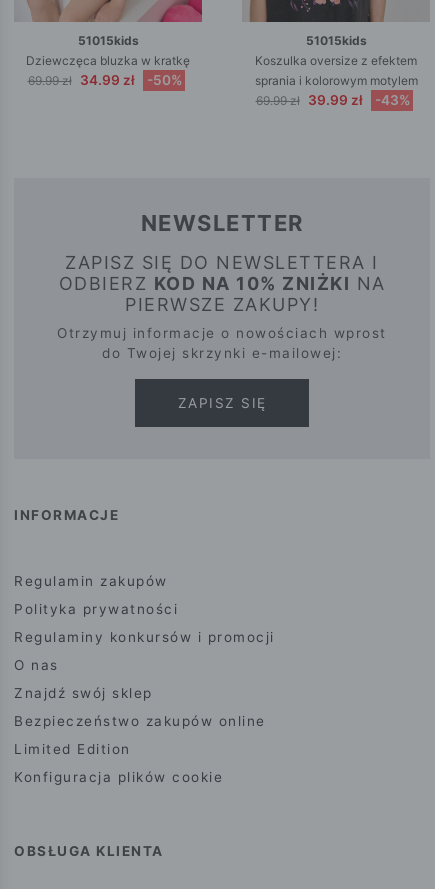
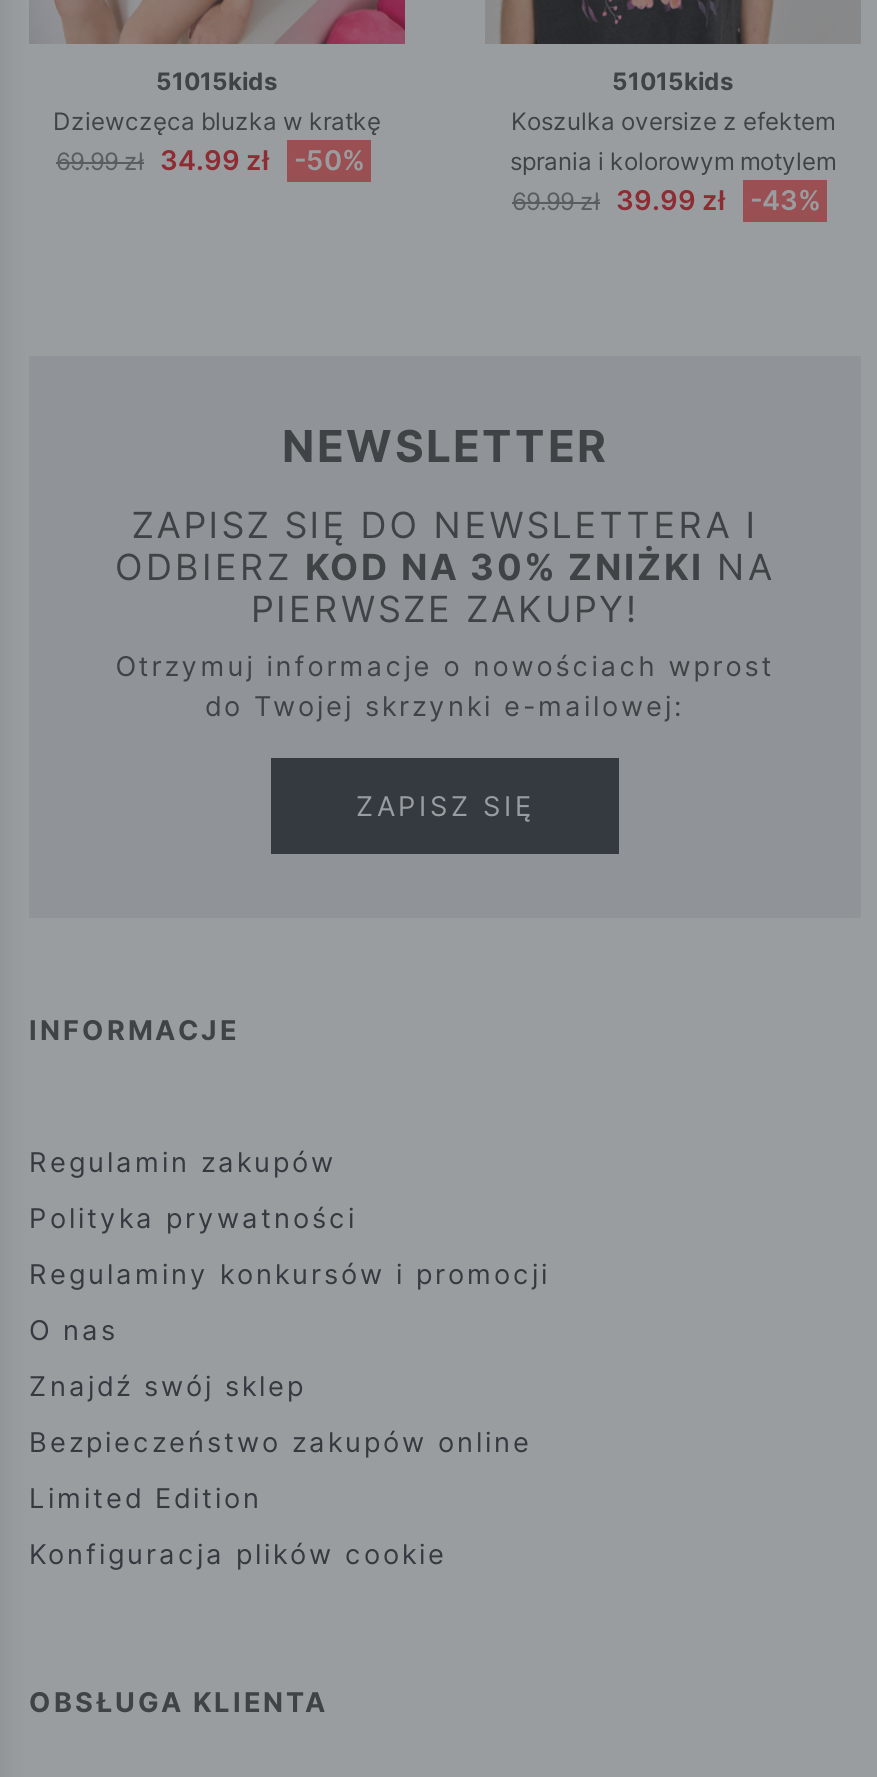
- ODBIERZ KOD NA 10% ZNIŻKI NA
+ ODBIERZ KOD NA 30% ZNIŻKI NA
